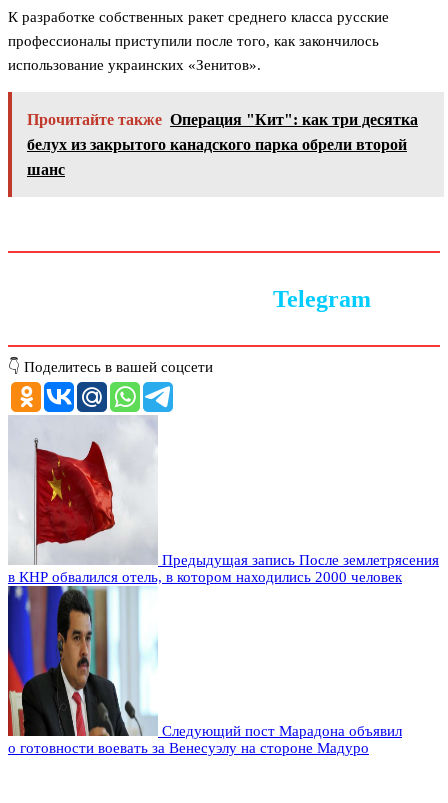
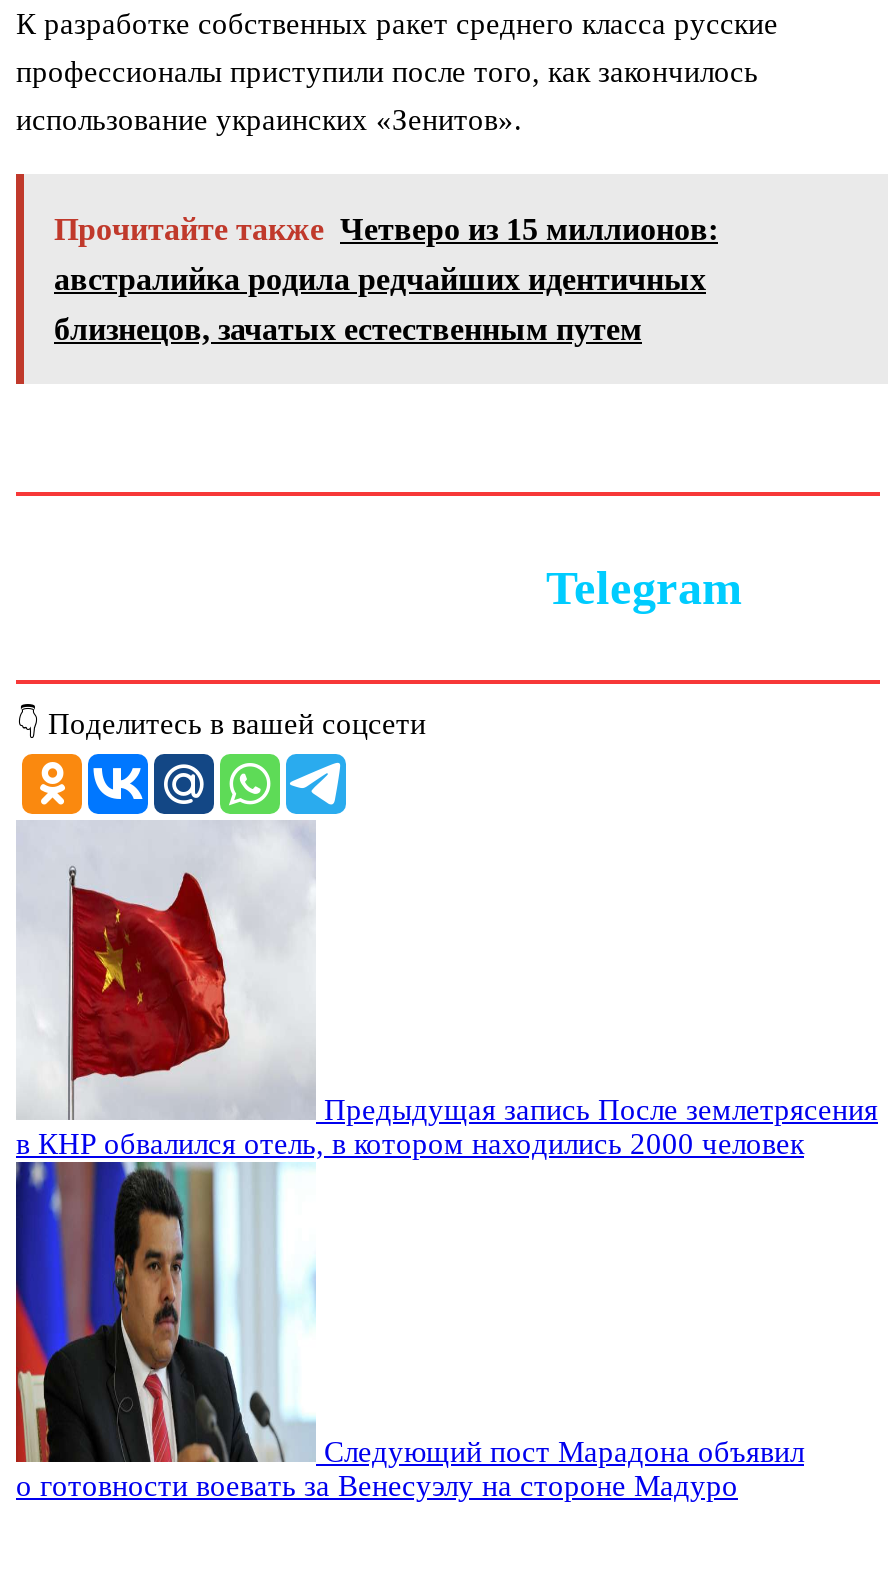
- Прочитайте также Операция "Кит": как три десятка
+ Прочитайте также Четверо из 15 миллионов:

- белух из закрытого канадского парка обрели второй
+ австралийка родила редчайших идентичных

- шанс
+ близнецов, зачатых естественным путем
